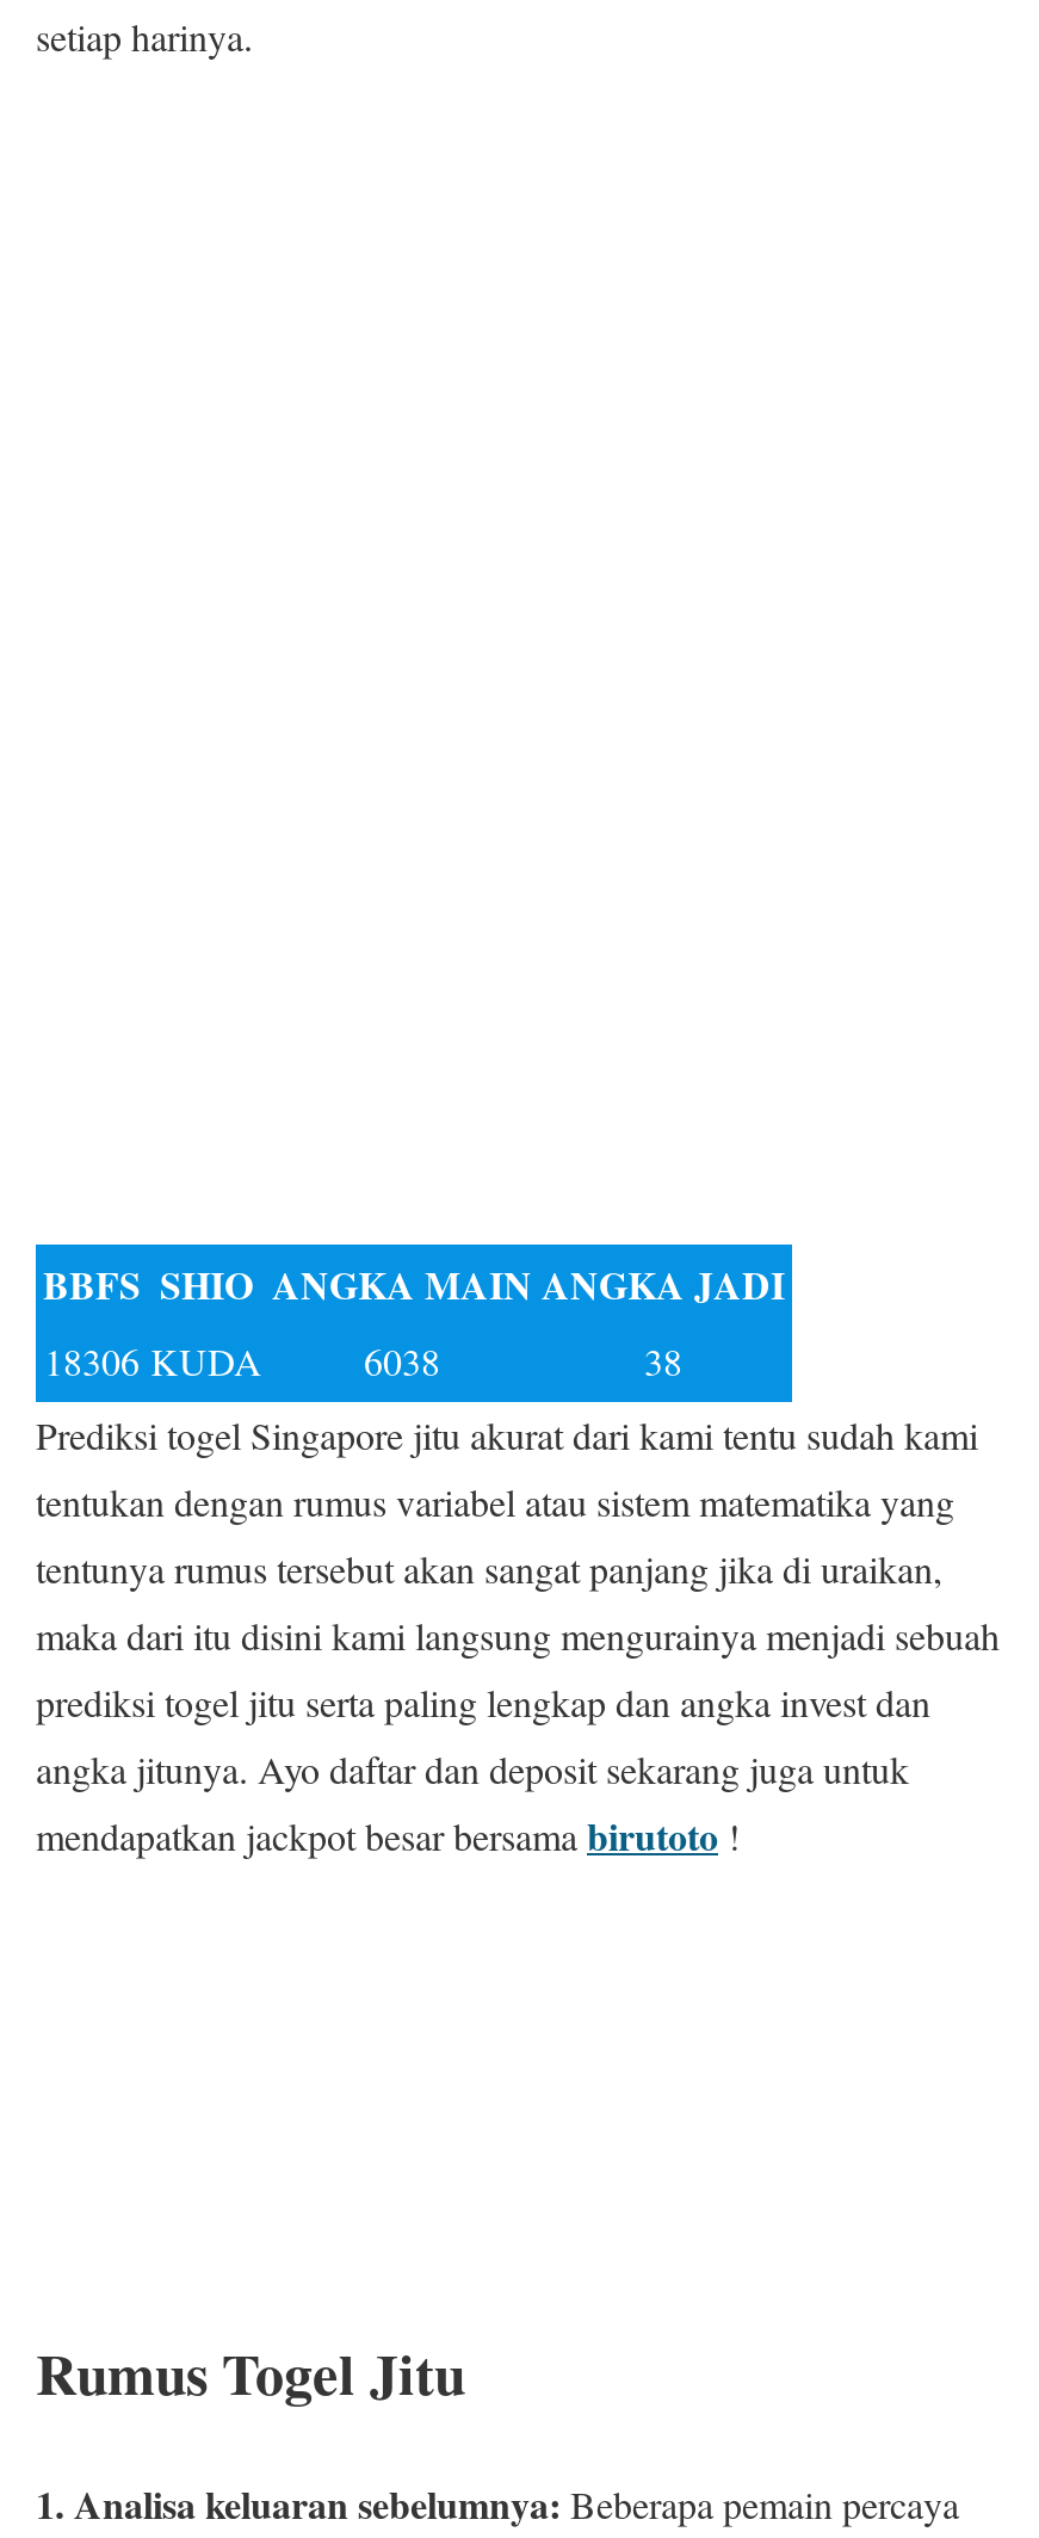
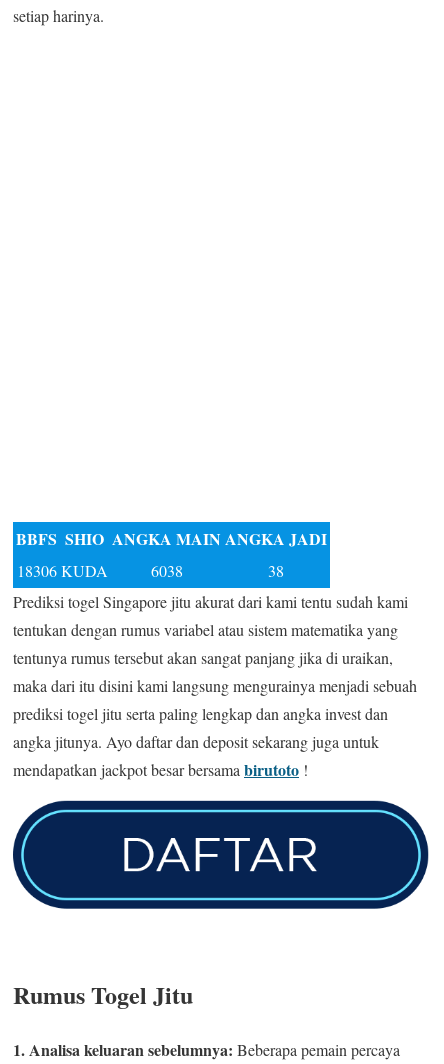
+ [image]
